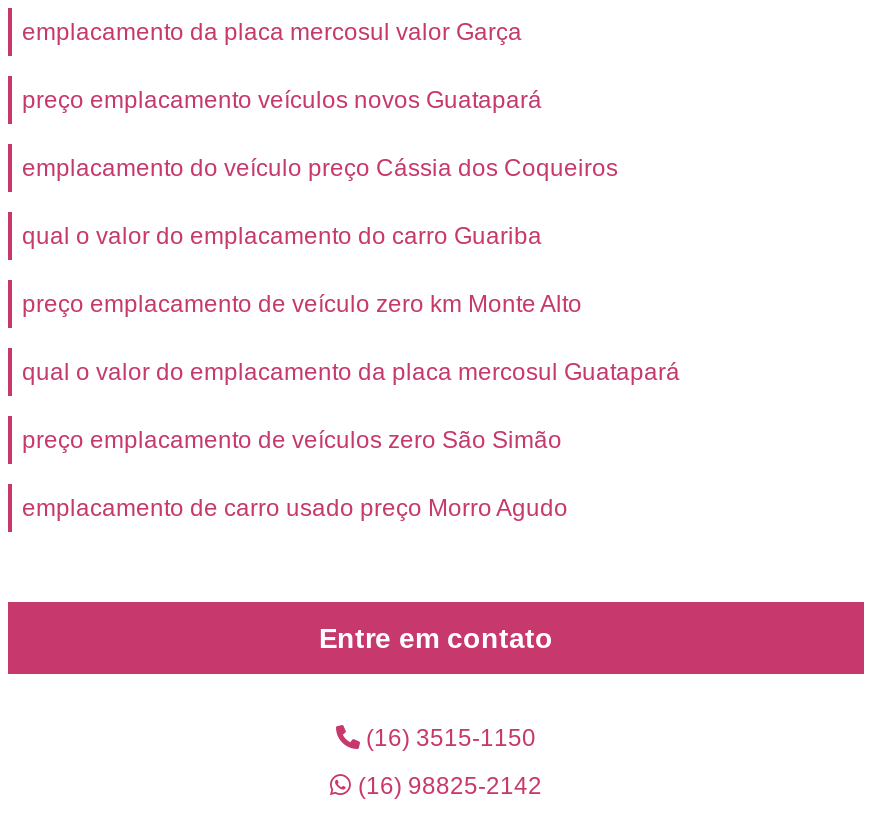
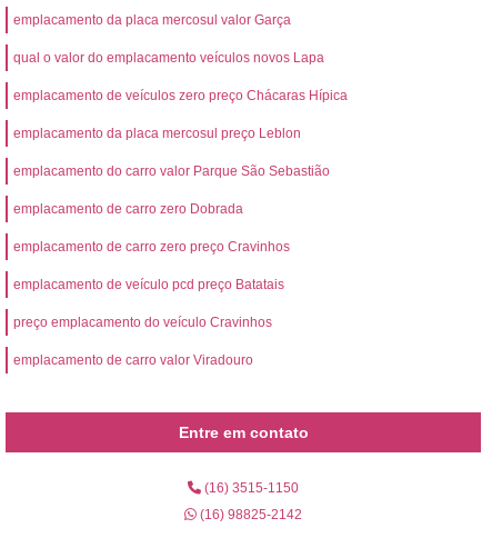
- preço emplacamento veículos novos Guatapará
- emplacamento do veículo preço Cássia dos Coqueiros
- qual o valor do emplacamento do carro Guariba
- preço emplacamento de veículo zero km Monte Alto
- qual o valor do emplacamento da placa mercosul Guatapará
- preço emplacamento de veículos zero São Simão
- emplacamento de carro usado preço Morro Agudo
+ qual o valor do emplacamento veículos novos Lapa
+ emplacamento de veículos zero preço Chácaras Hípica
+ emplacamento da placa mercosul preço Leblon
+ emplacamento do carro valor Parque São Sebastião
+ emplacamento de carro zero Dobrada
+ emplacamento de carro zero preço Cravinhos
+ emplacamento de veículo pcd preço Batatais
+ preço emplacamento do veículo Cravinhos
+ emplacamento de carro valor Viradouro
